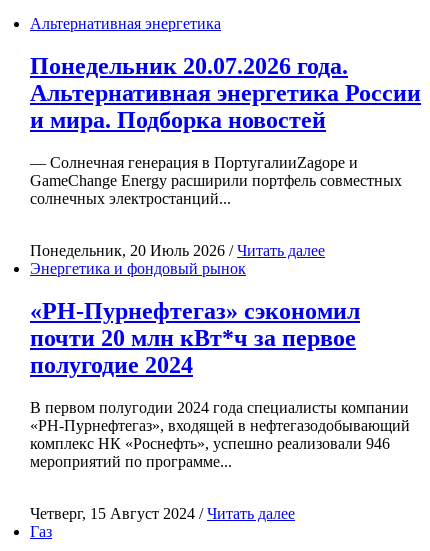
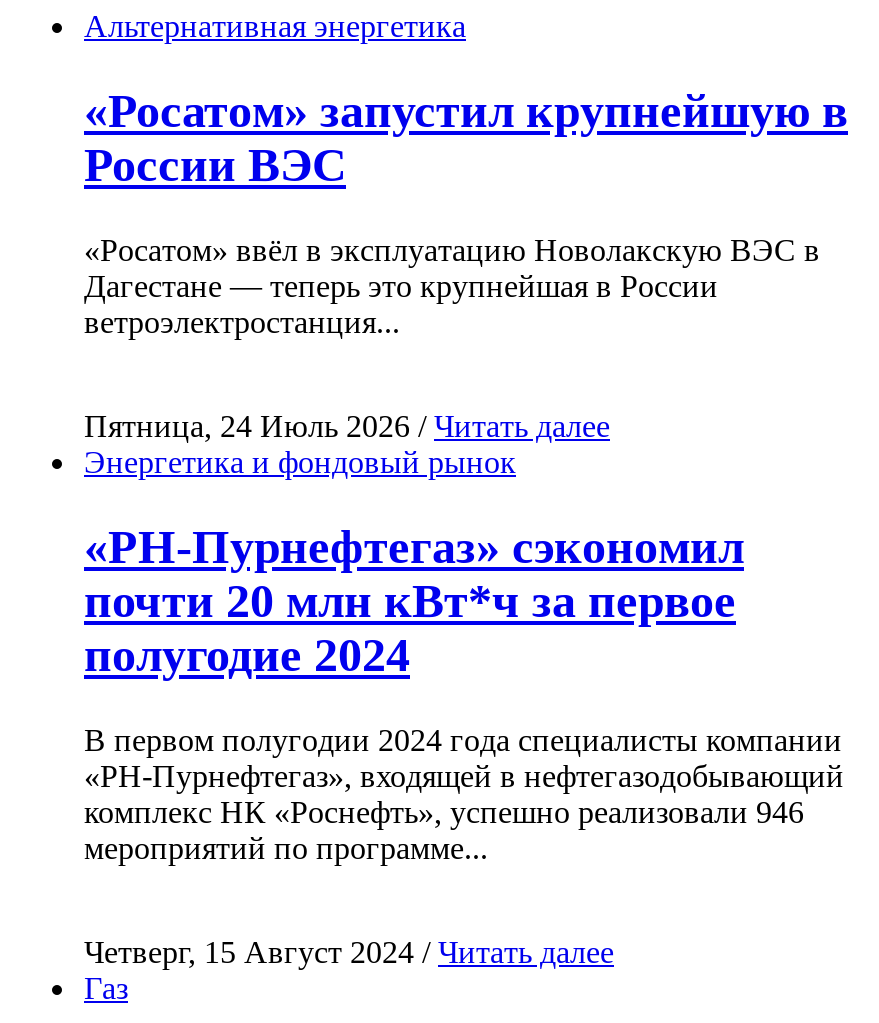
- Понедельник 20.07.2026 года.
- Альтернативная энергетика России
- и мира. Подборка новостей
+ «Росатом» запустил крупнейшую в
+ России ВЭС

- — Солнечная генерация в ПортугалииZagope и
- GameChange Energy расширили портфель совместных
- солнечных электростанций...
+ «Росатом» ввёл в эксплуатацию Новолакскую ВЭС в
+ Дагестане — теперь это крупнейшая в России
+ ветроэлектростанция...

- Понедельник, 20 Июль 2026 / Читать далее
+ Пятница, 24 Июль 2026 / Читать далее
